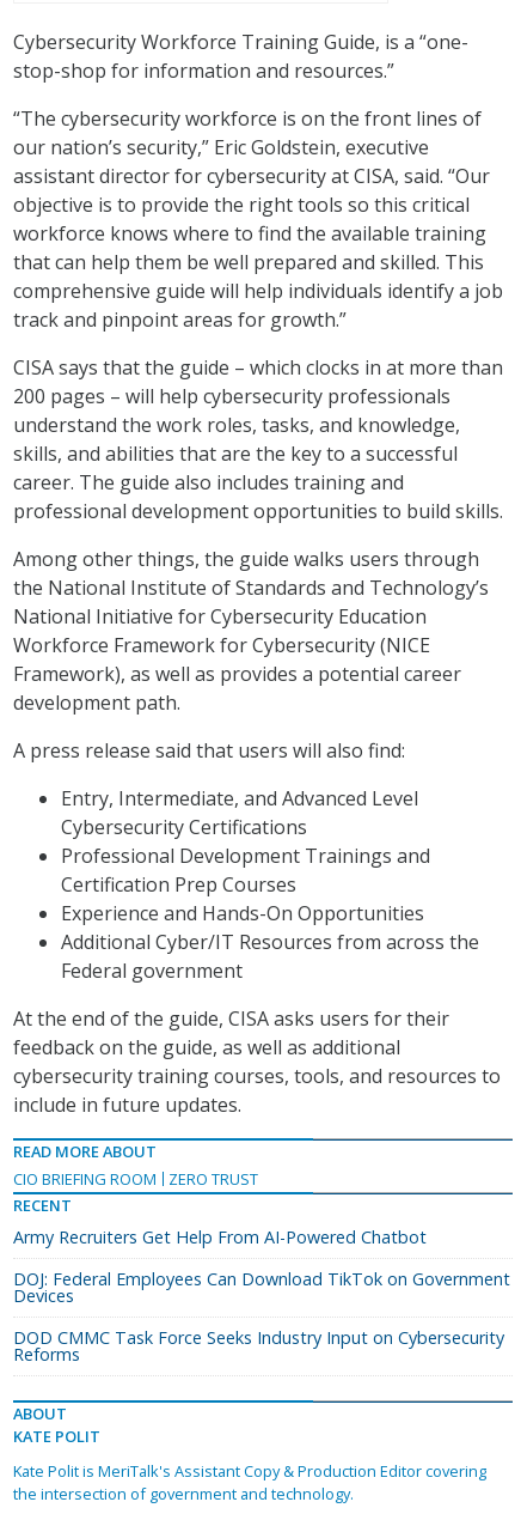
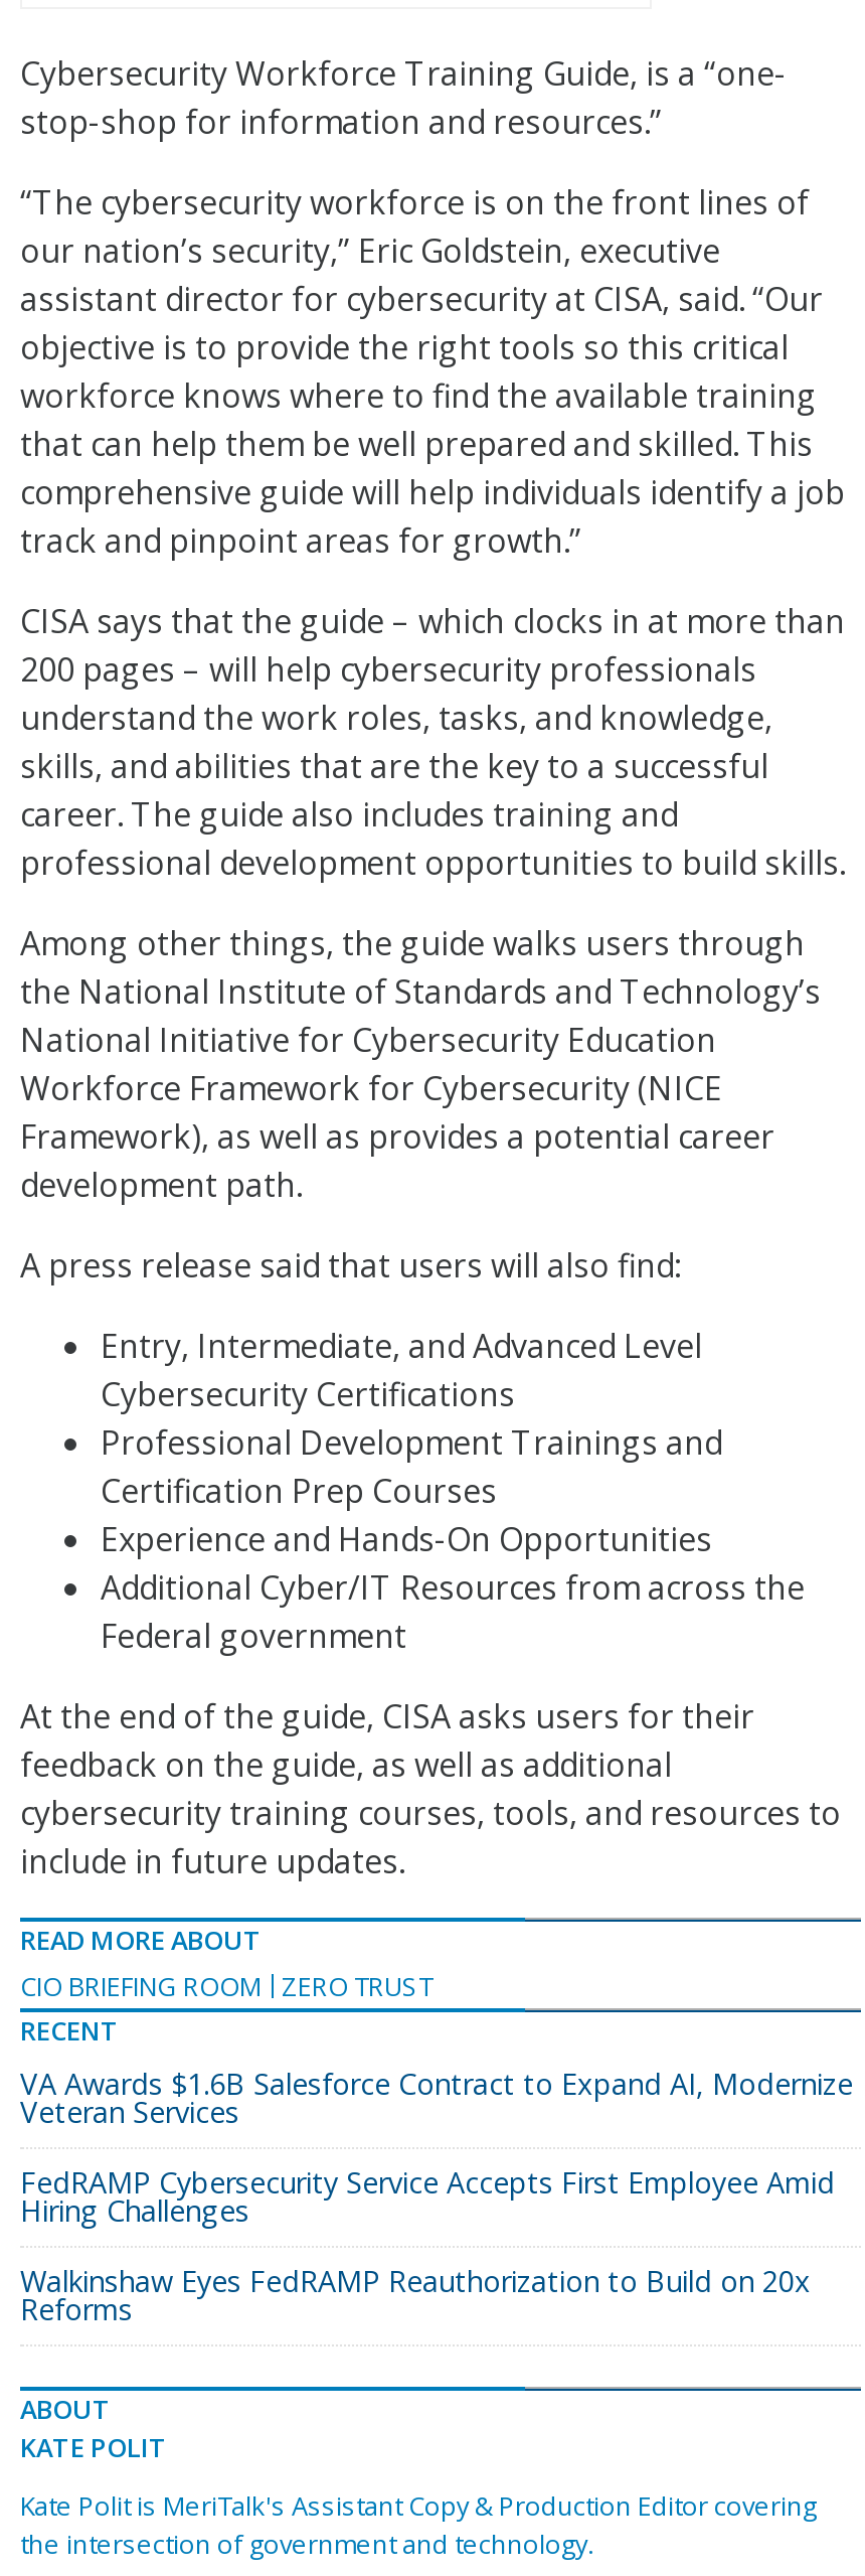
- Army Recruiters Get Help From AI-Powered Chatbot
+ VA Awards $1.6B Salesforce Contract to Expand AI, Modernize
+ Veteran Services

- DOJ: Federal Employees Can Download TikTok on Government
- Devices
+ FedRAMP Cybersecurity Service Accepts First Employee Amid
+ Hiring Challenges

- DOD CMMC Task Force Seeks Industry Input on Cybersecurity
+ Walkinshaw Eyes FedRAMP Reauthorization to Build on 20x
